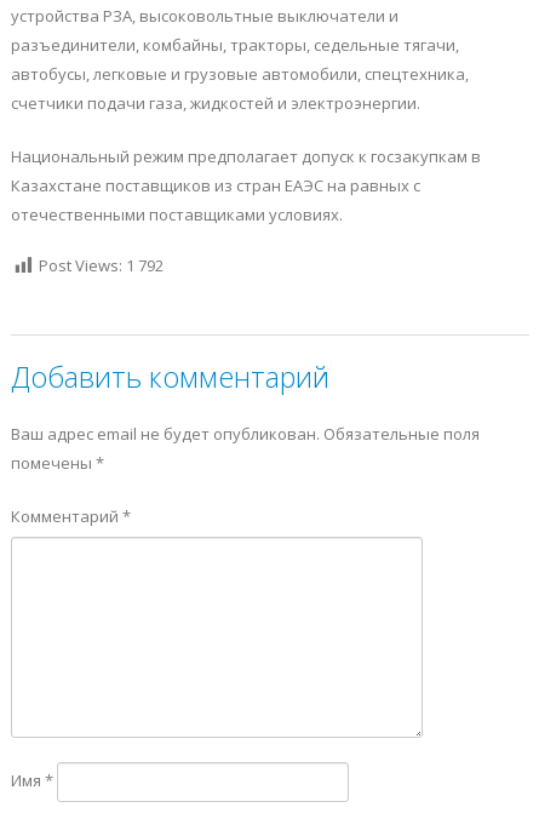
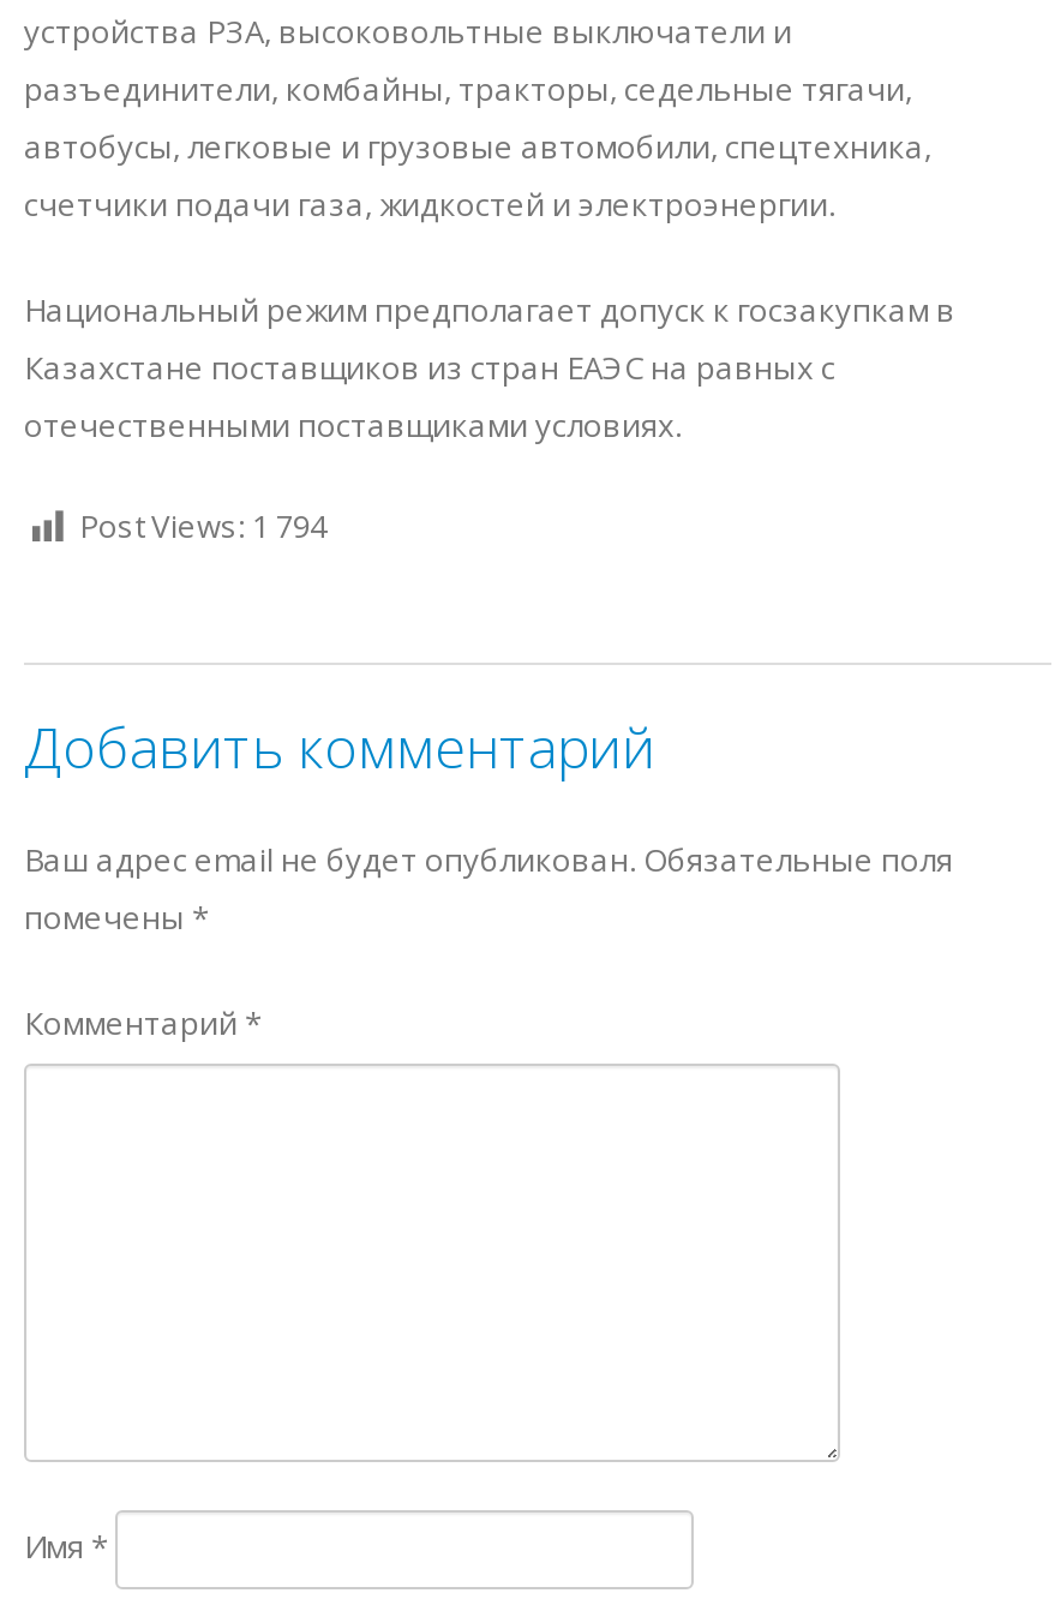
- Post Views: 1 792
+ Post Views: 1 794
